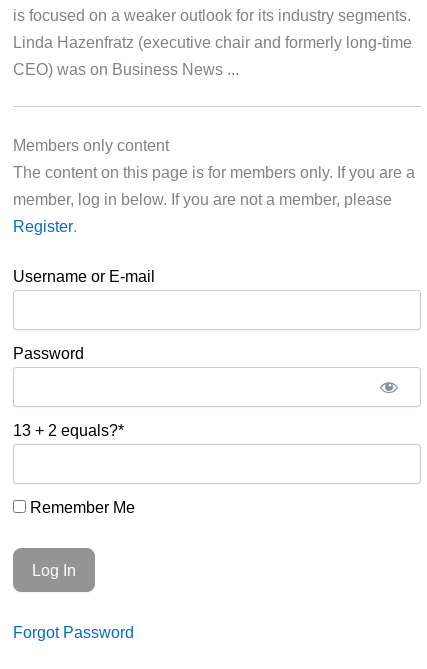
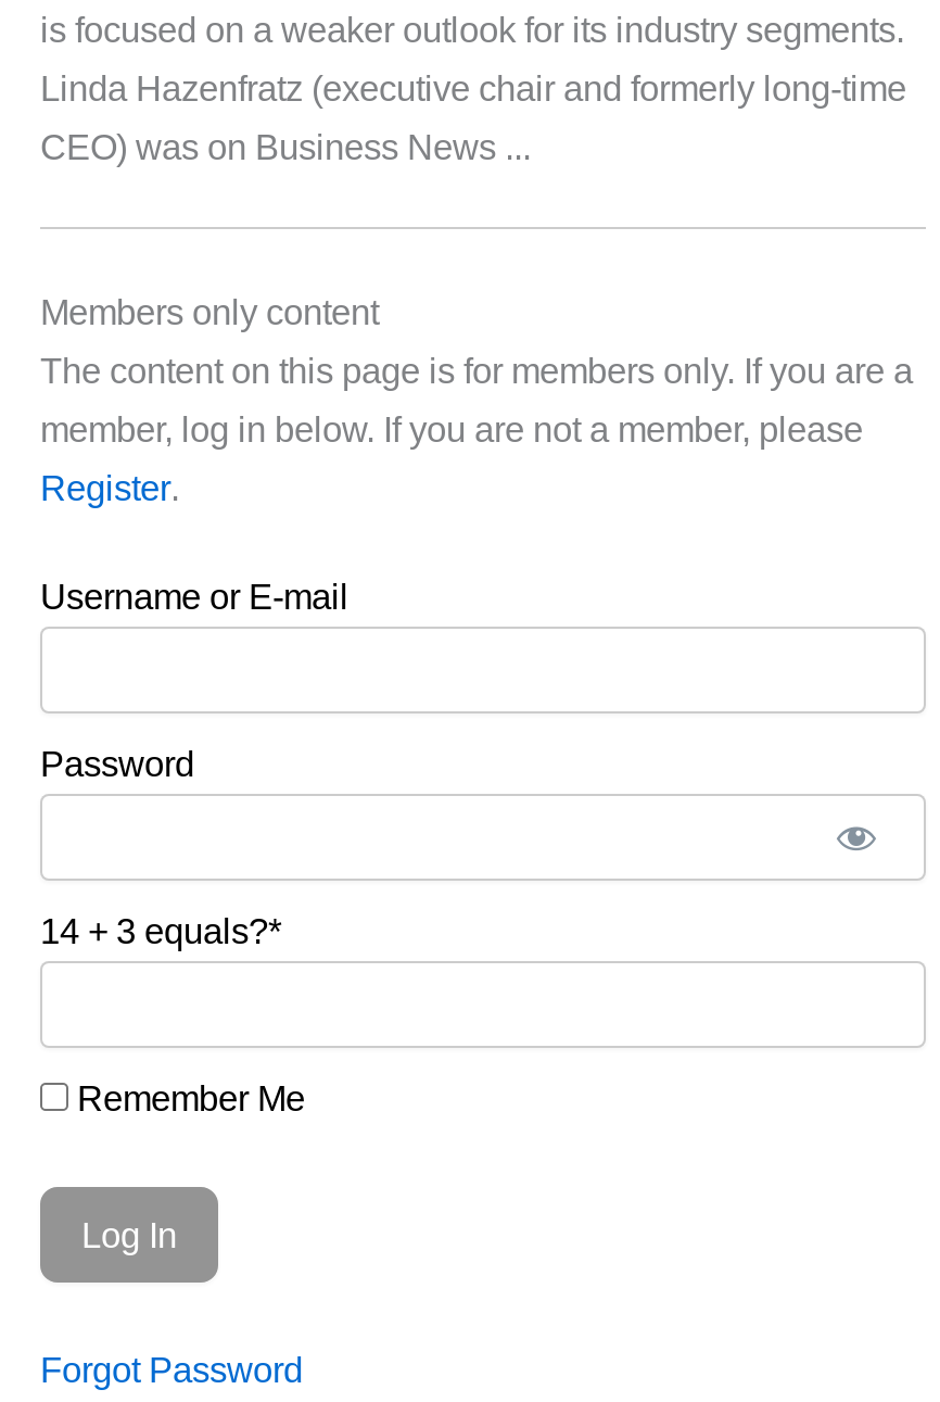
- 13 + 2 equals?*
+ 14 + 3 equals?*
